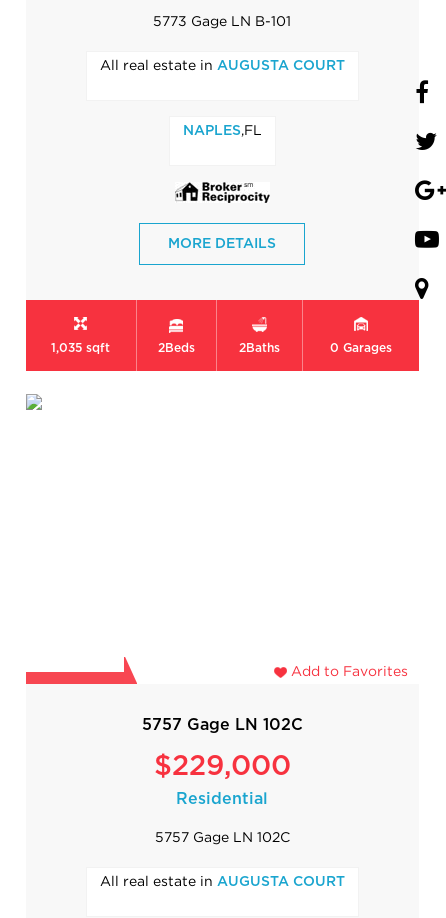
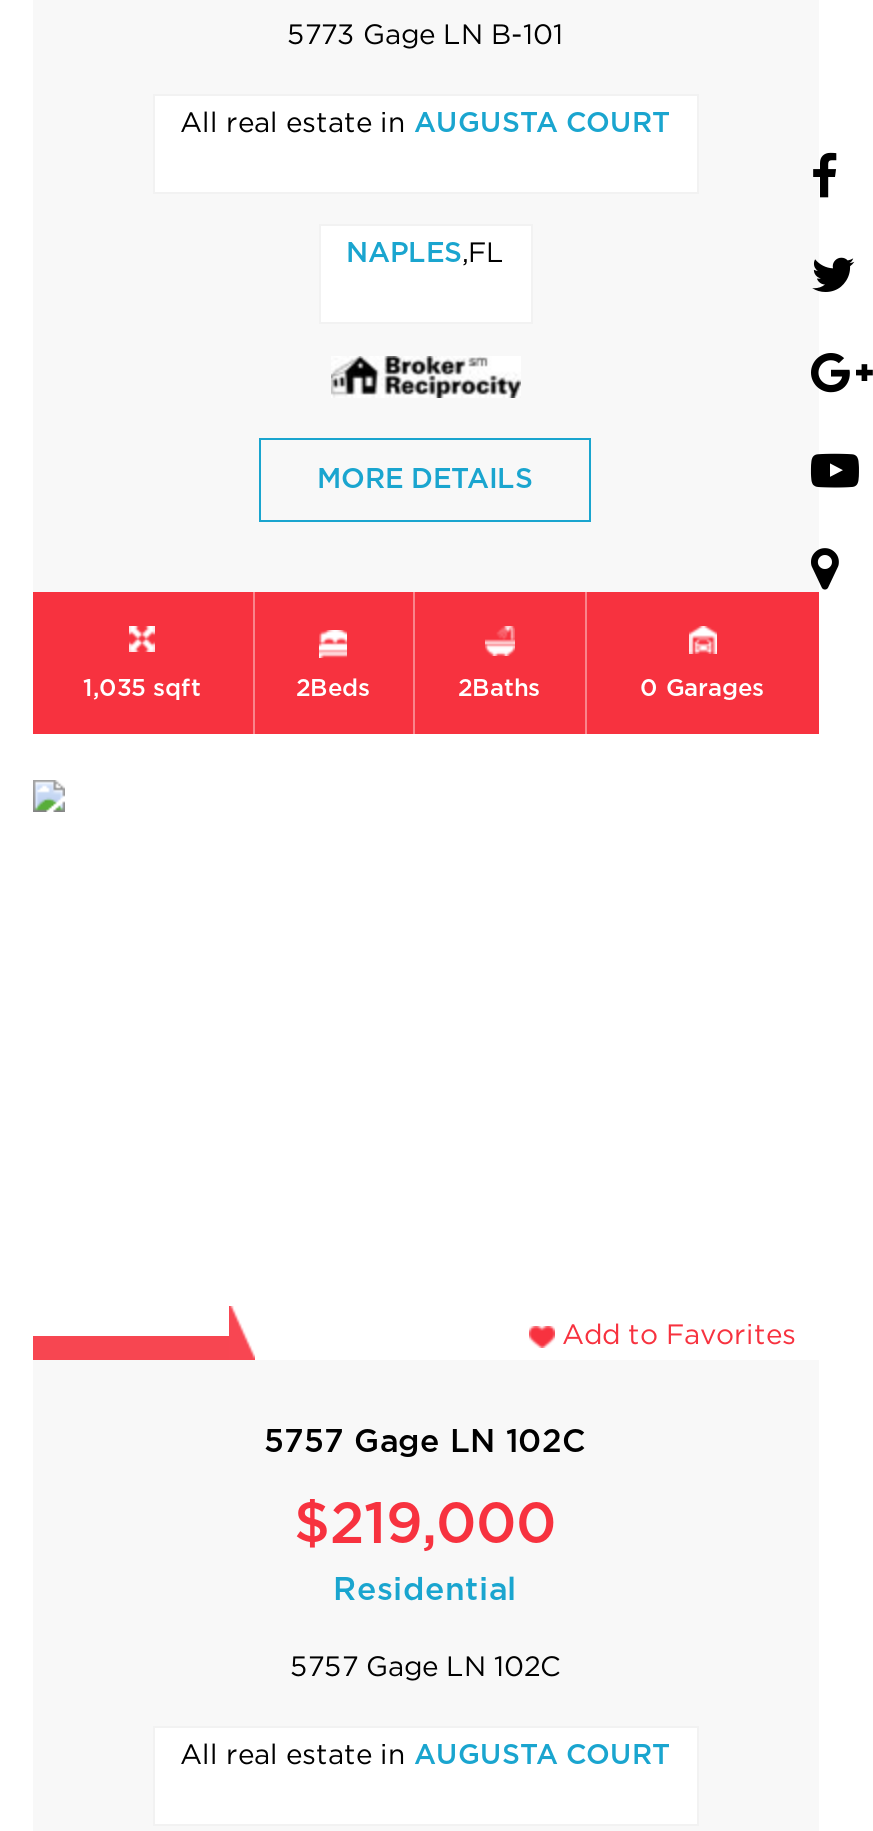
- $229,000
+ $219,000
